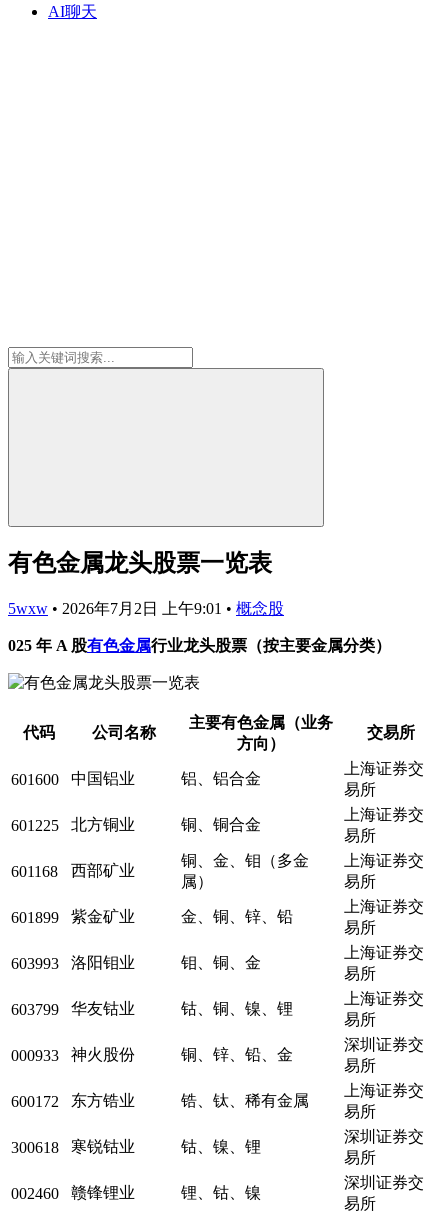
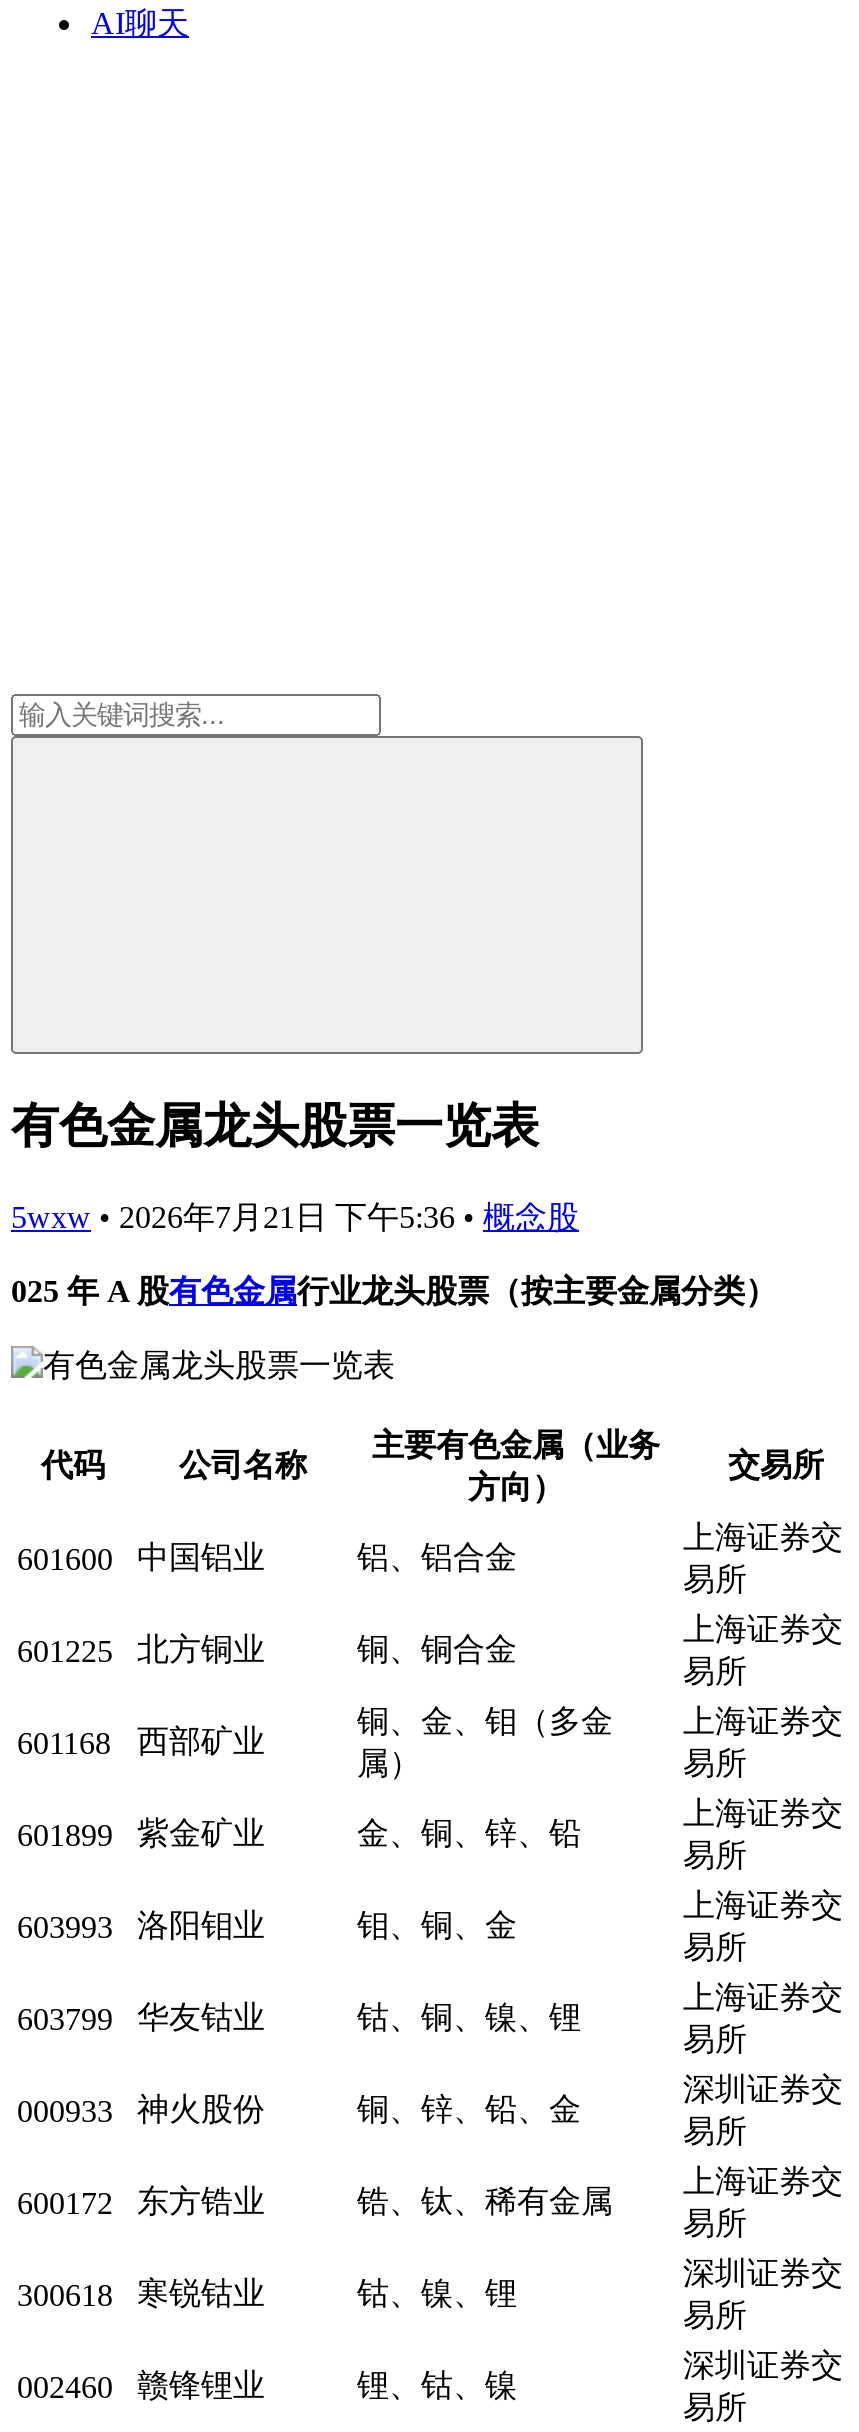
- 5wxw • 2026年7月2日 上午9:01 • 概念股
+ 5wxw • 2026年7月21日 下午5:36 • 概念股
